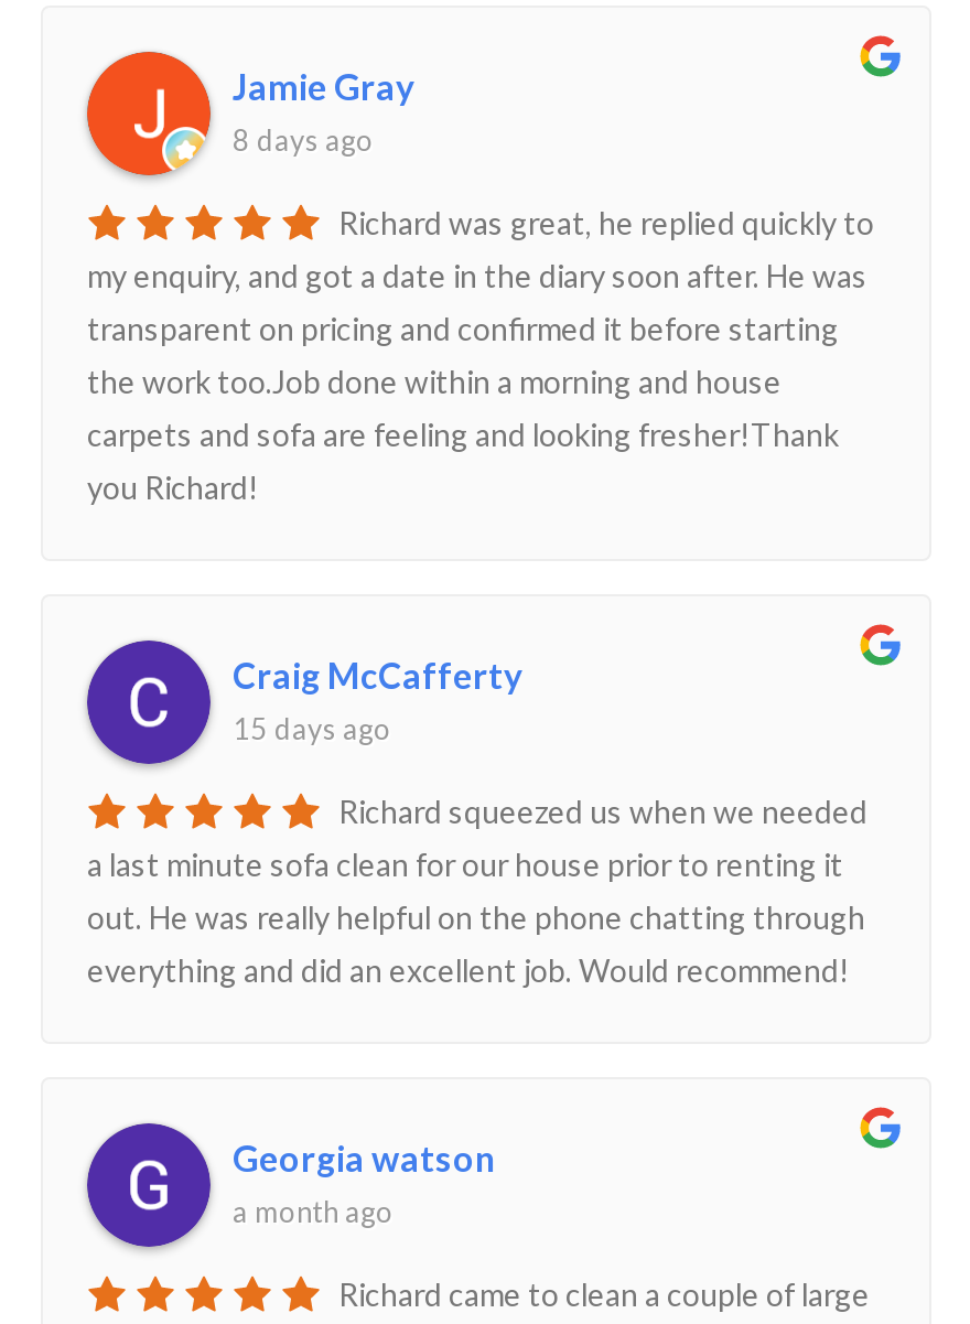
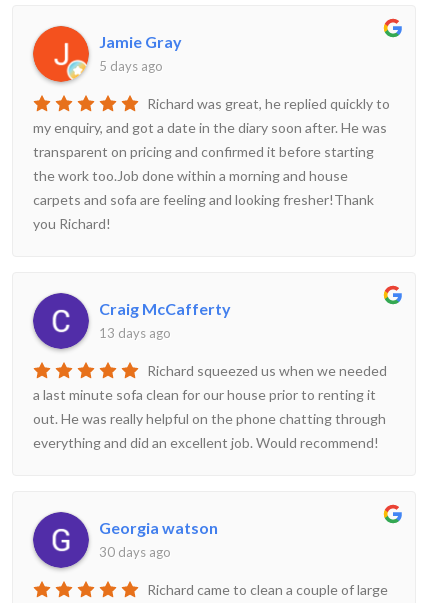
- 8 days ago
+ 5 days ago

- 15 days ago
+ 13 days ago

- a month ago
+ 30 days ago
